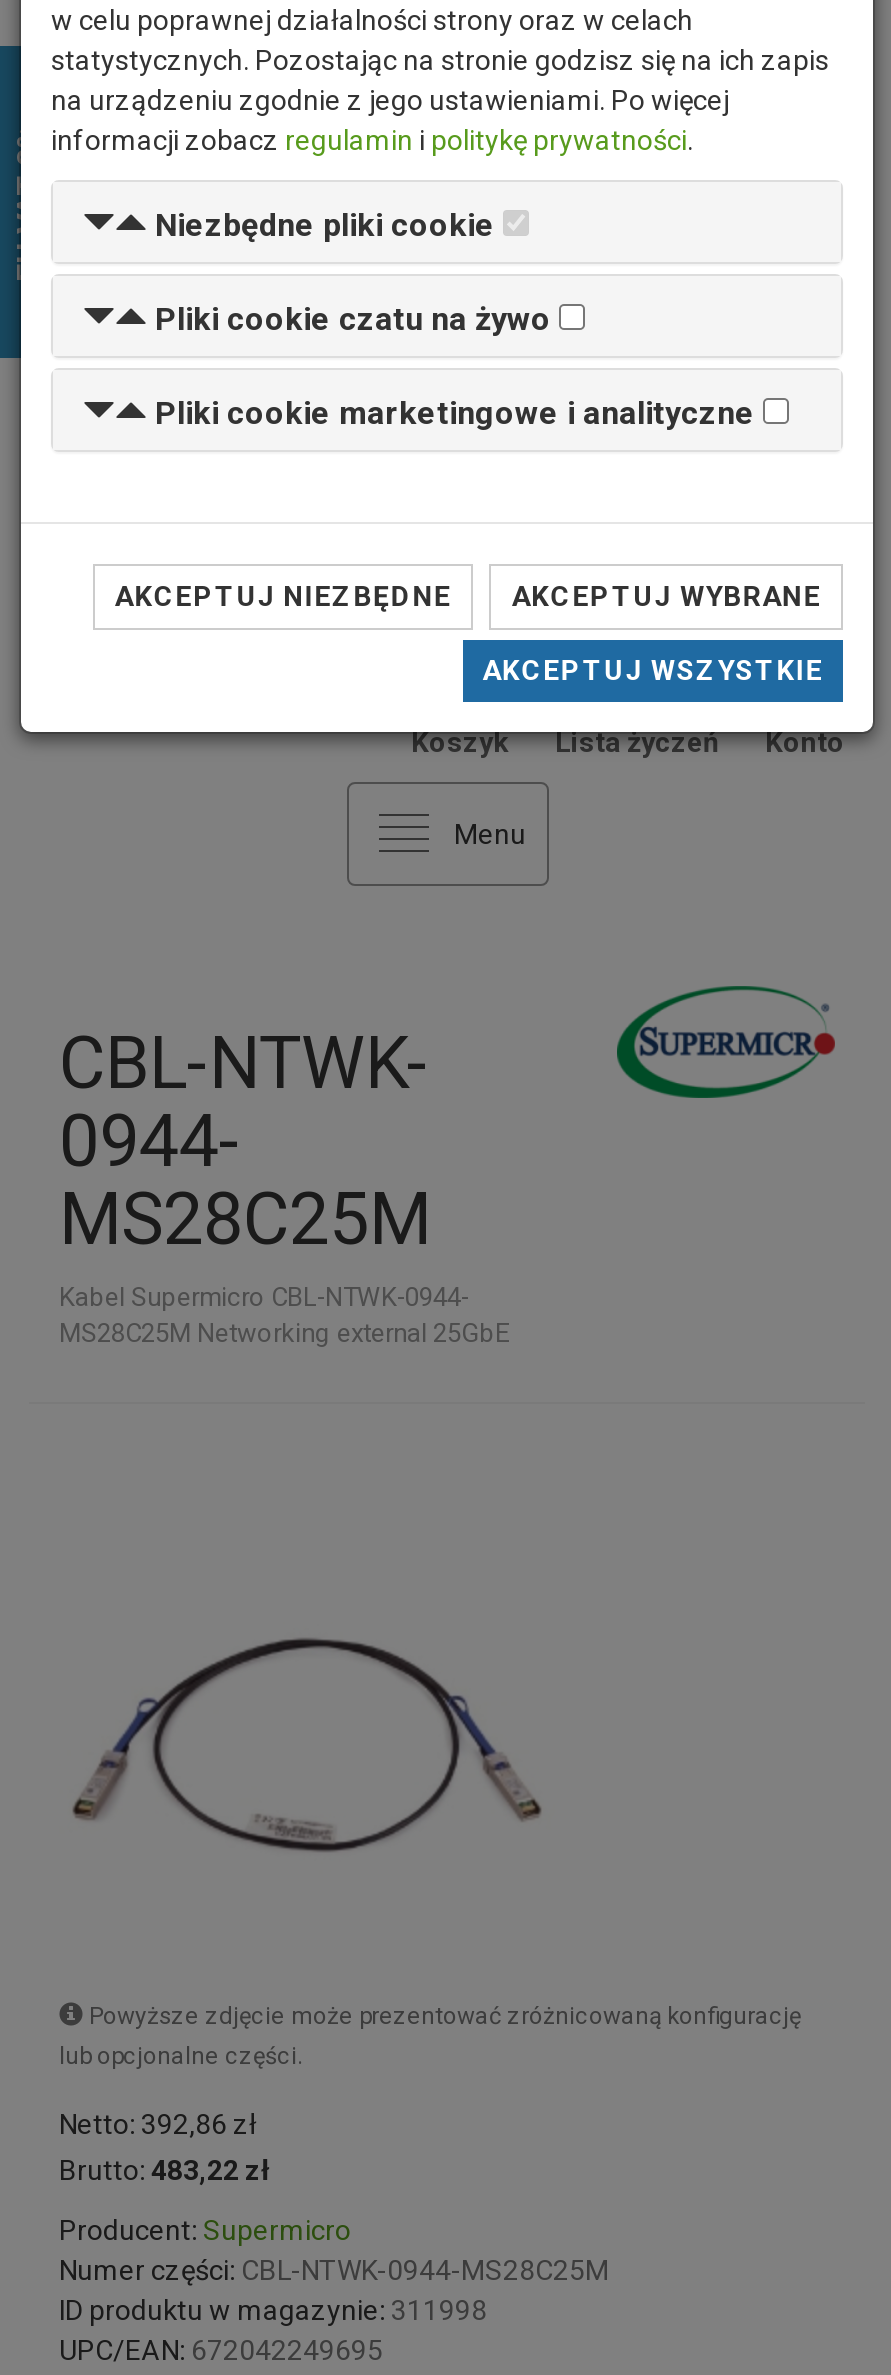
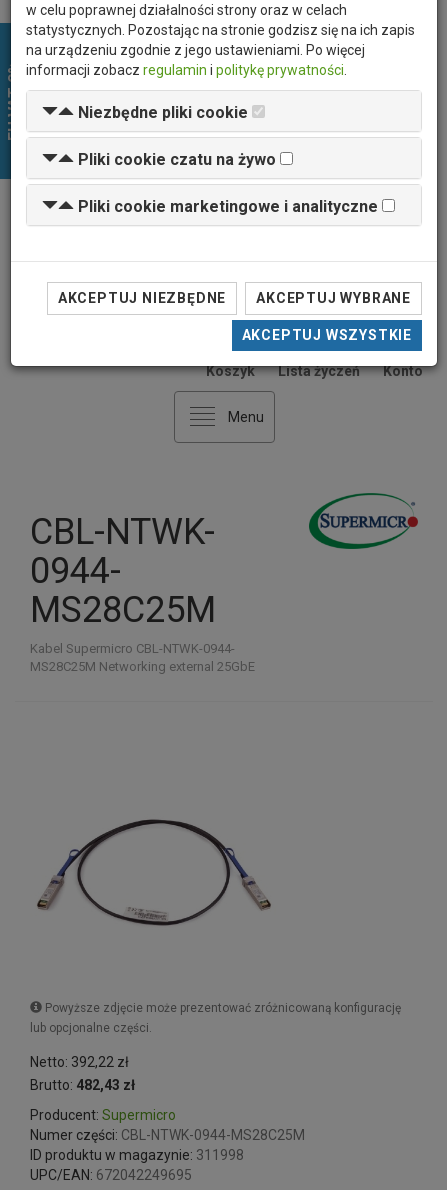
- Netto: 392,86 zł
+ Netto: 392,22 zł

- Brutto: 483,22 zł
+ Brutto: 482,43 zł
